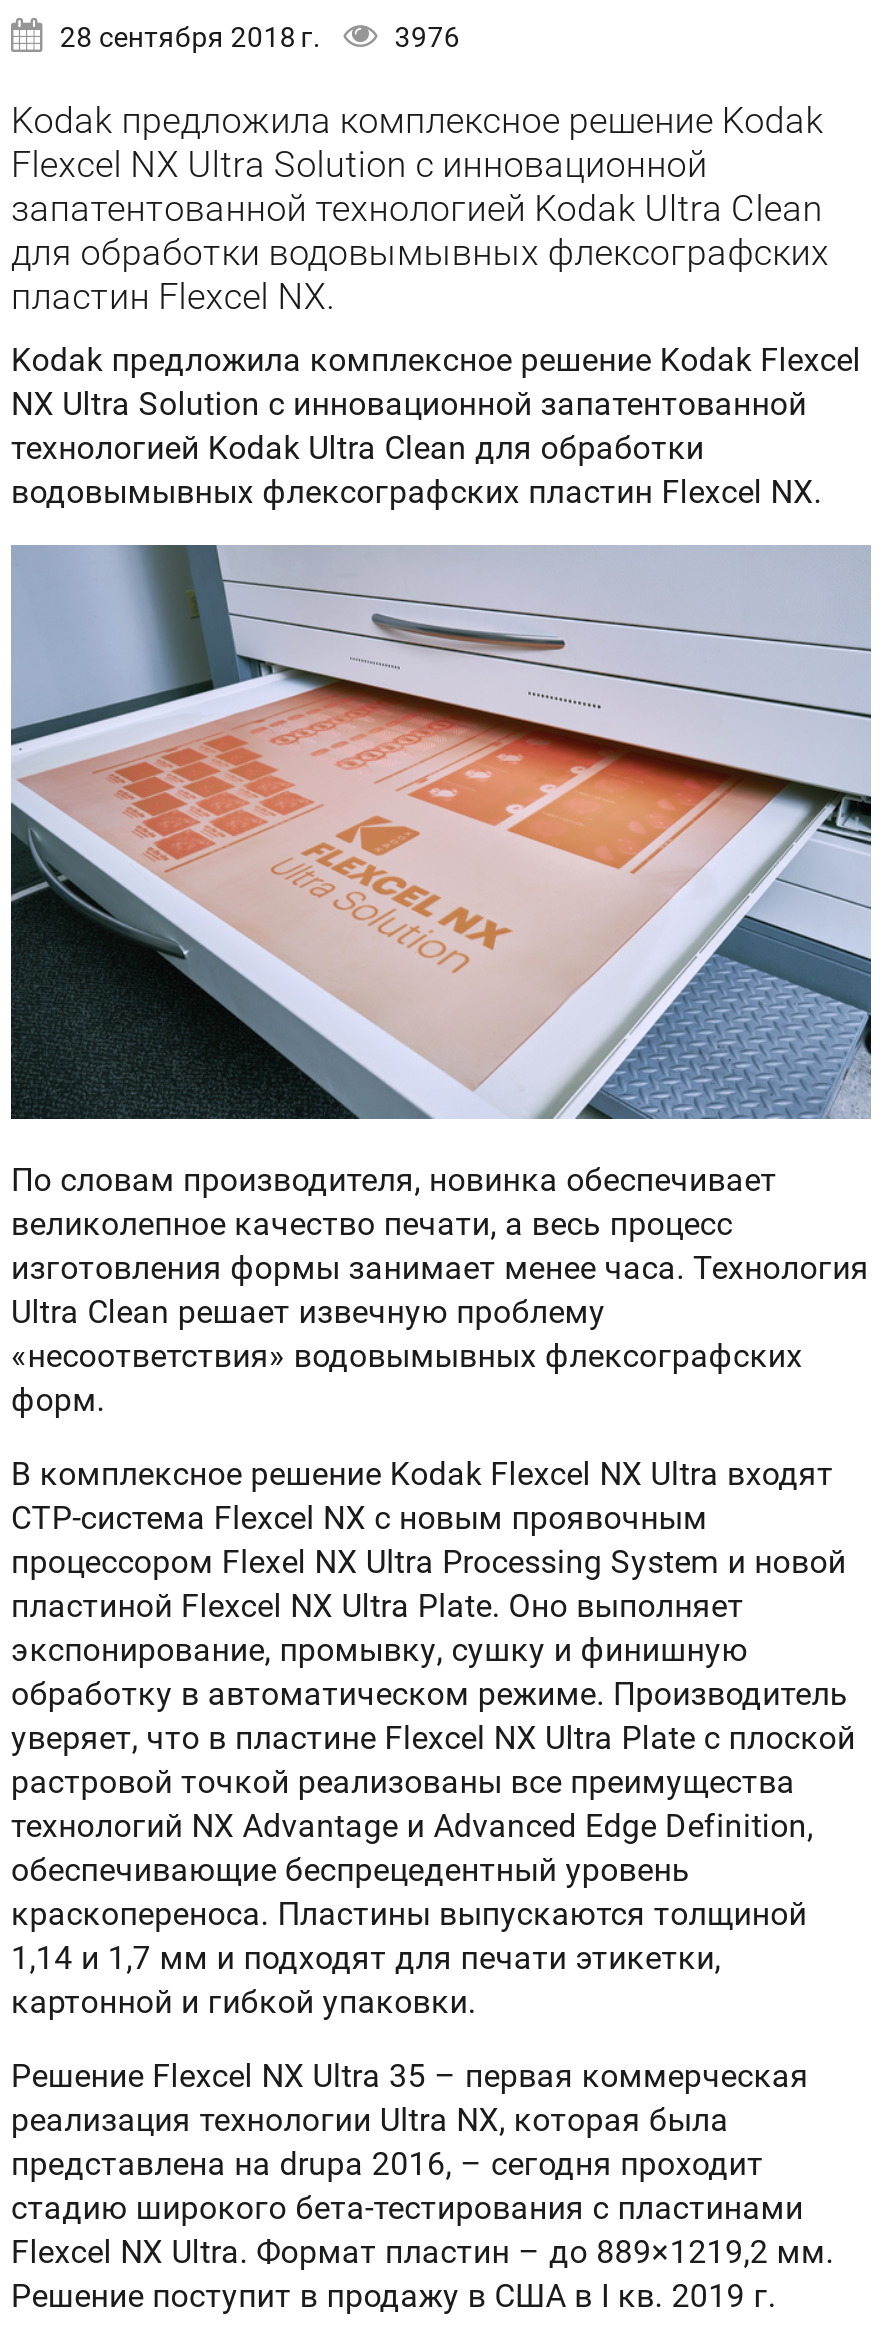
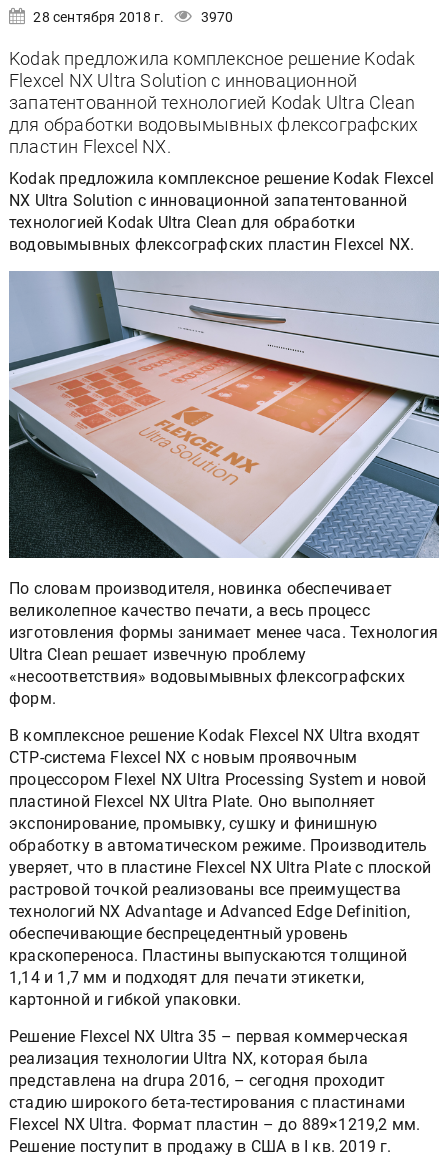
- 3976
+ 3970
